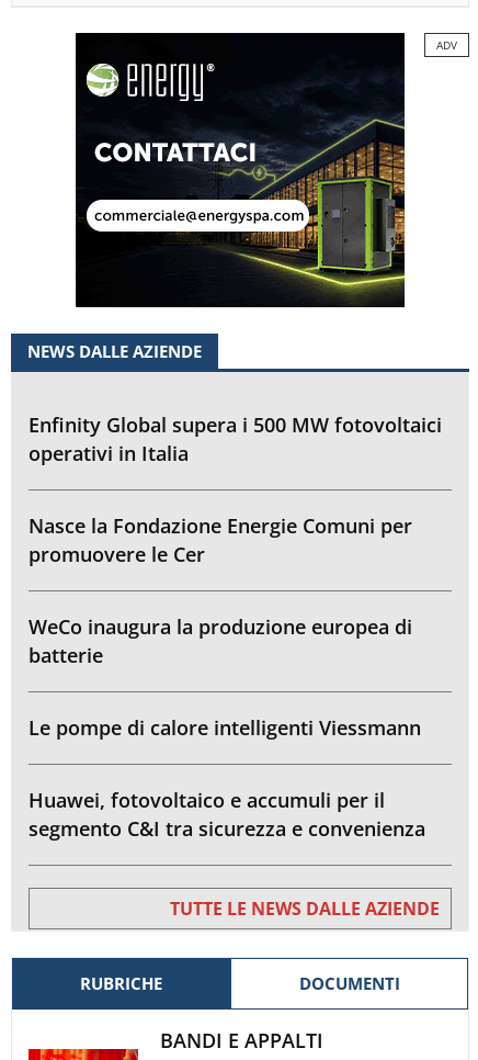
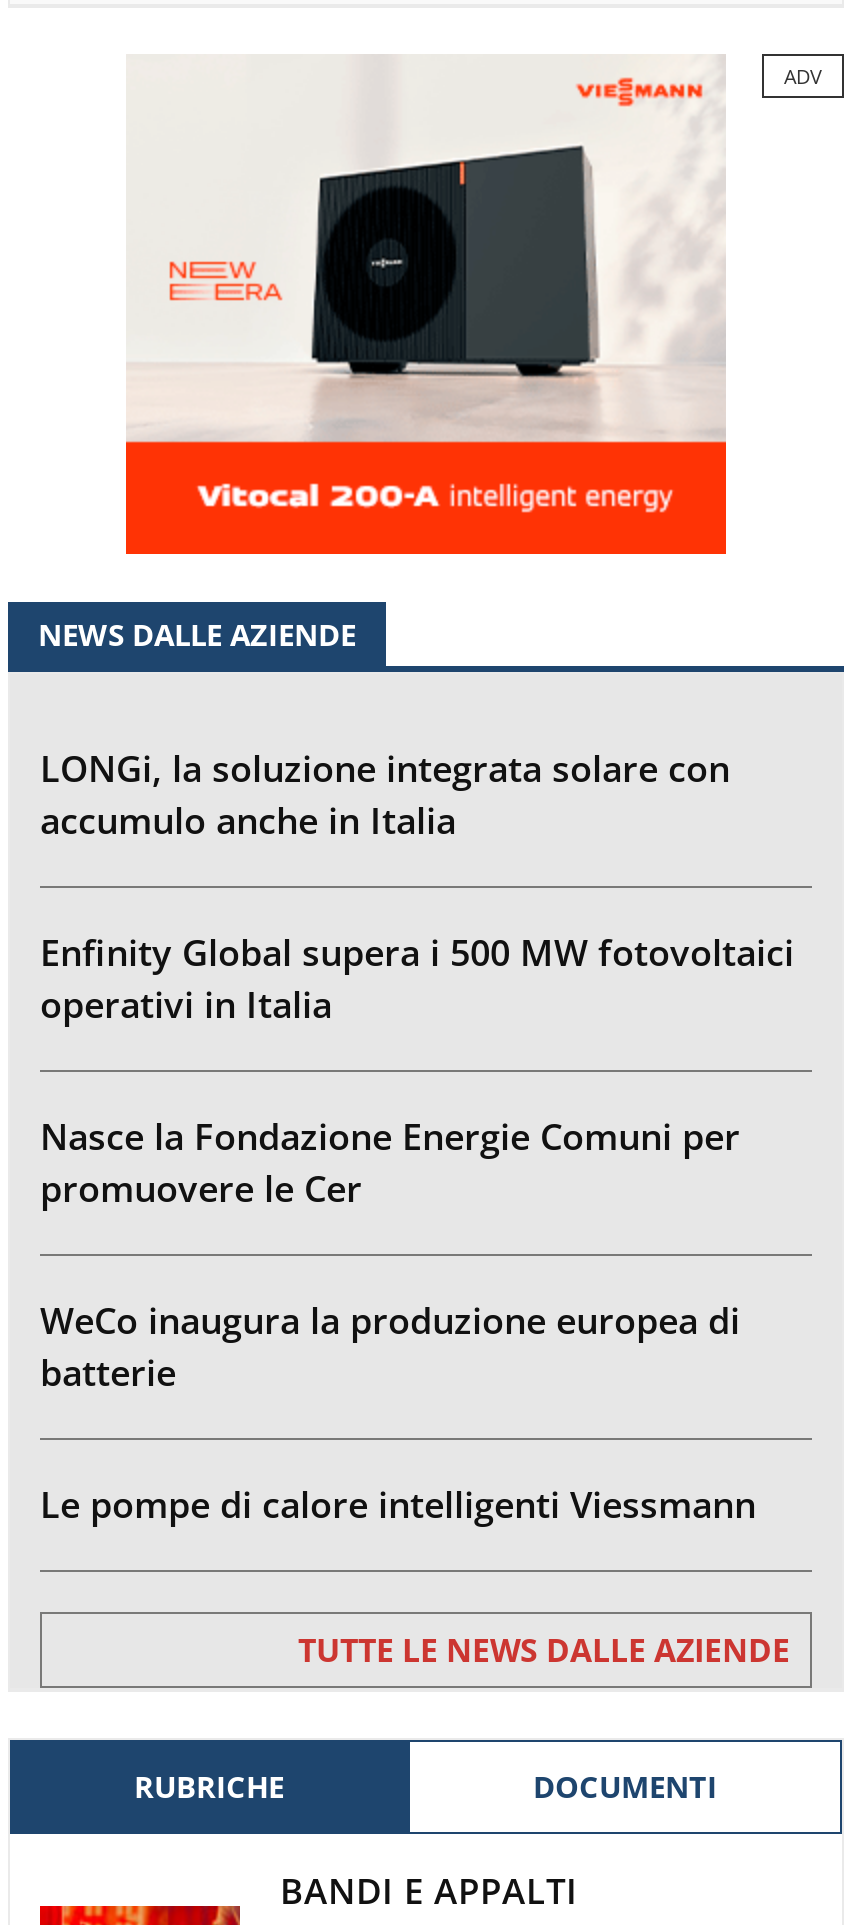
- [image]
+ [image]

+ LONGi, la soluzione integrata solare con
+ accumulo anche in Italia

moved down: Enfinity Global supera i 500 MW fotovoltaici | operativi in Italia | Nasce la Fondazione Energie Comuni per | promuovere le Cer | WeCo inaugura la produzione europea di | batterie | Le pompe di calore intelligenti Viessmann

- Huawei, fotovoltaico e accumuli per il
- segmento C&I tra sicurezza e convenienza
